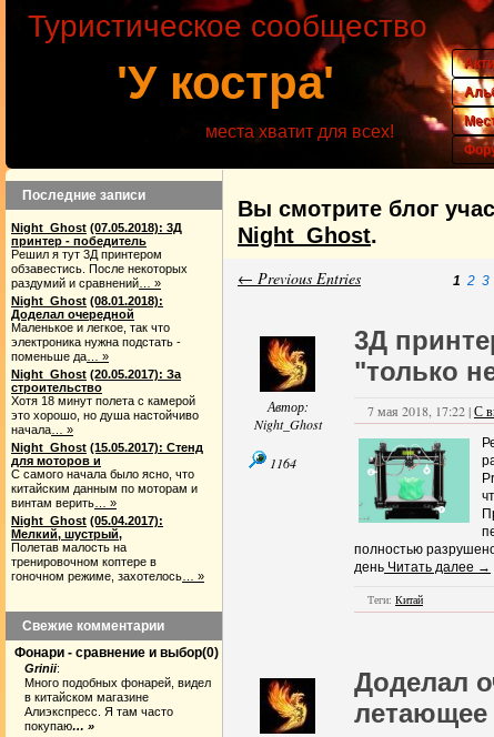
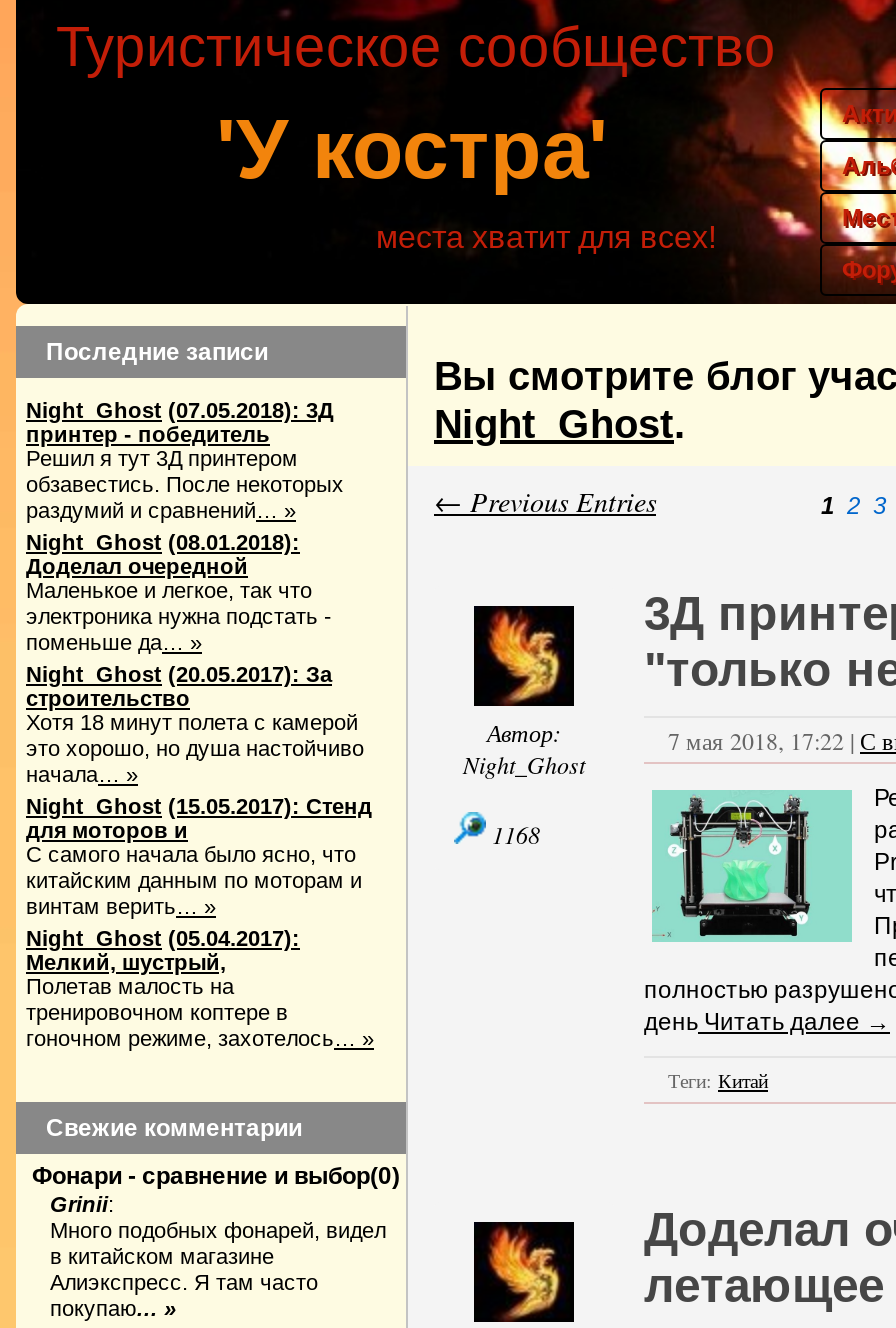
- 1164
+ 1168
